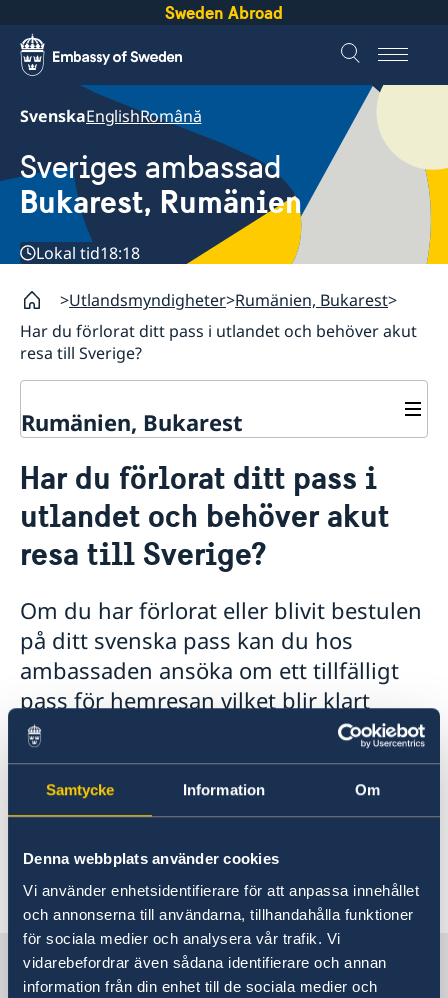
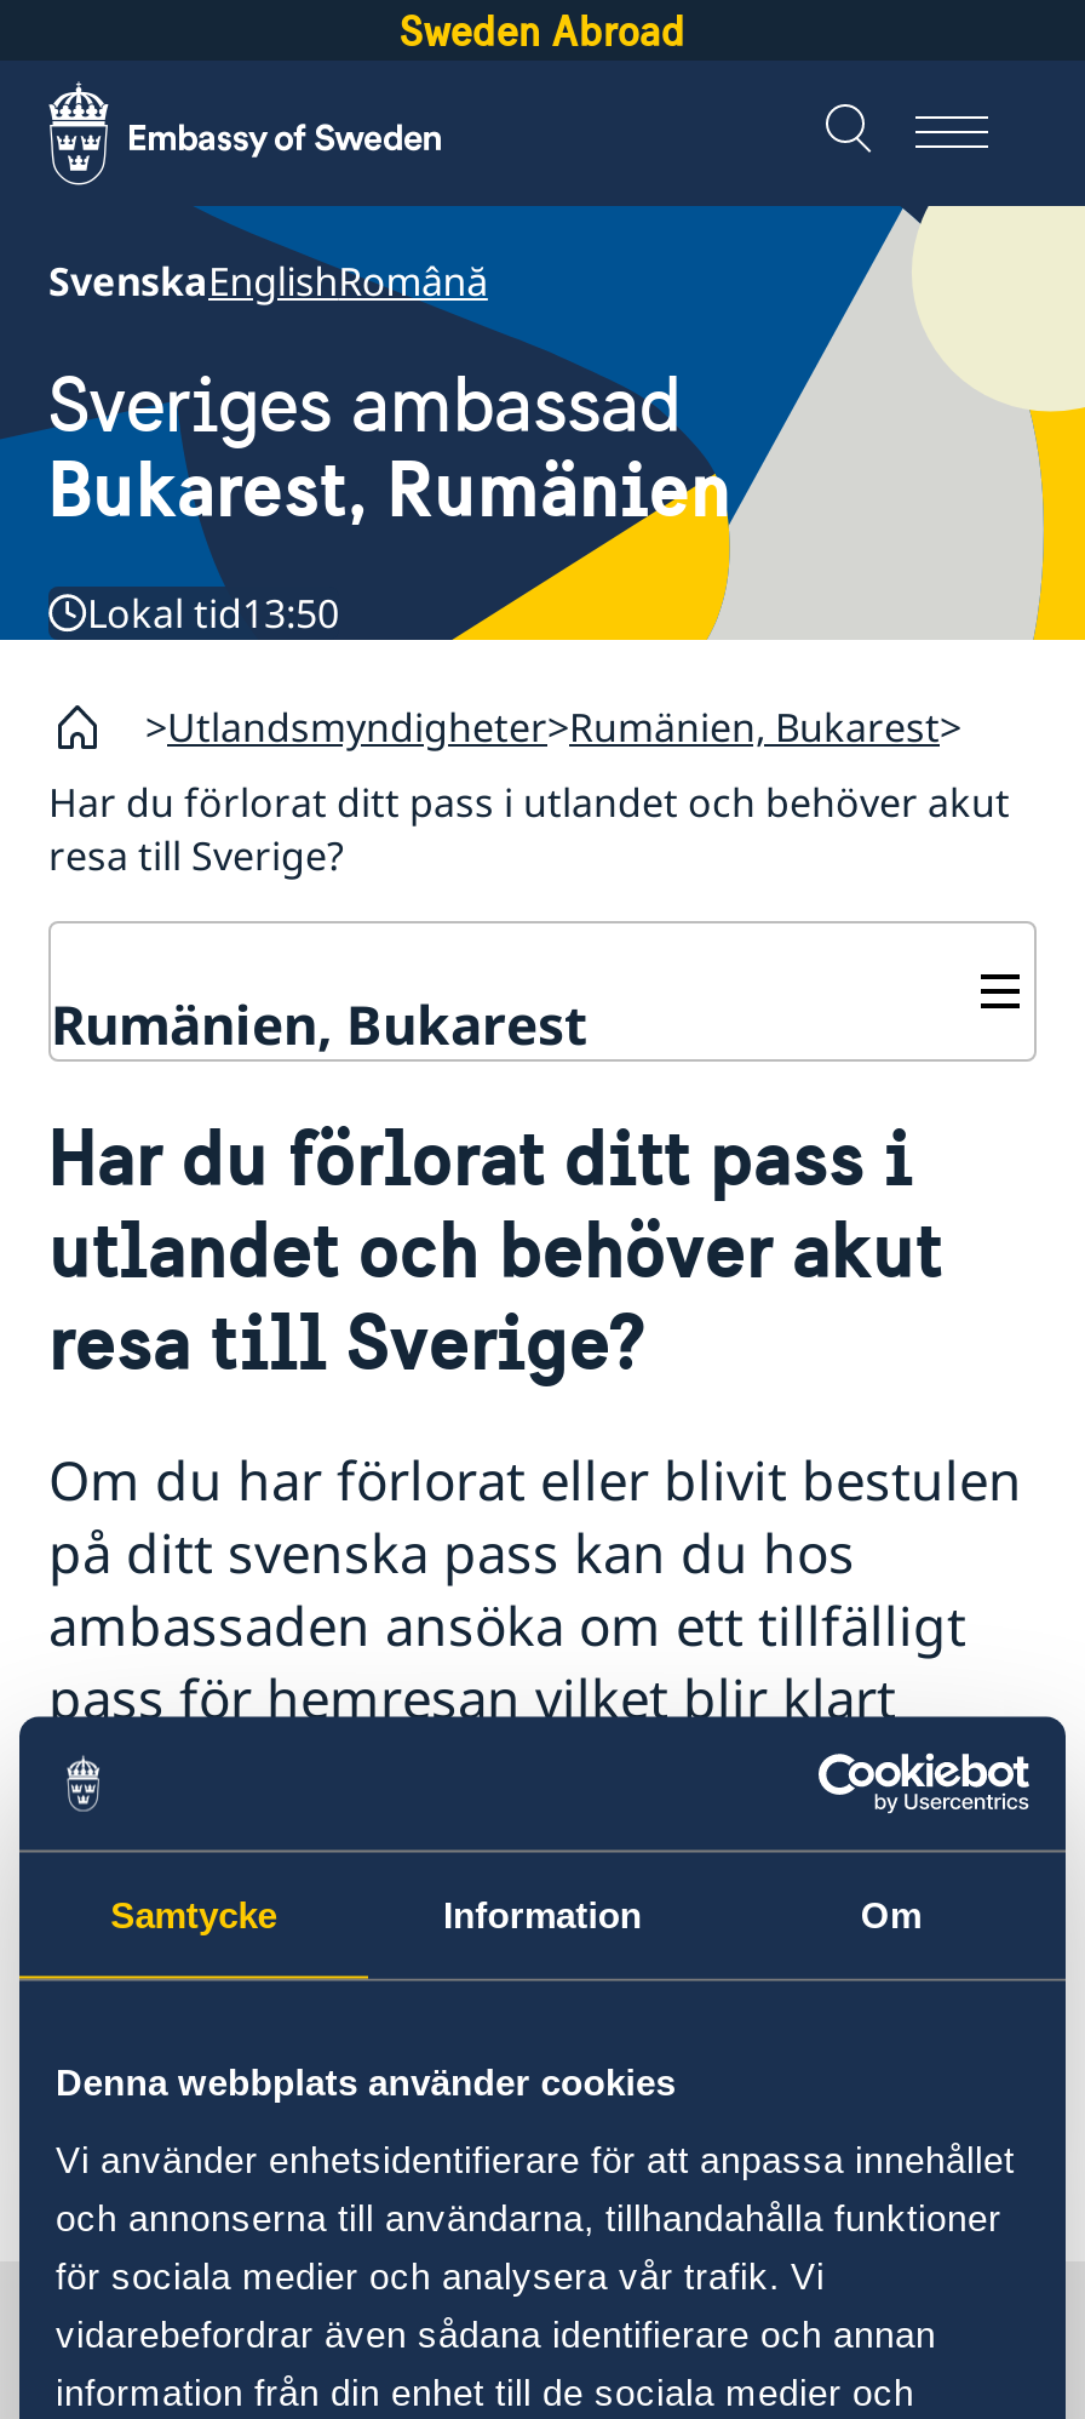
- Lokal tid18:18
+ Lokal tid13:50
